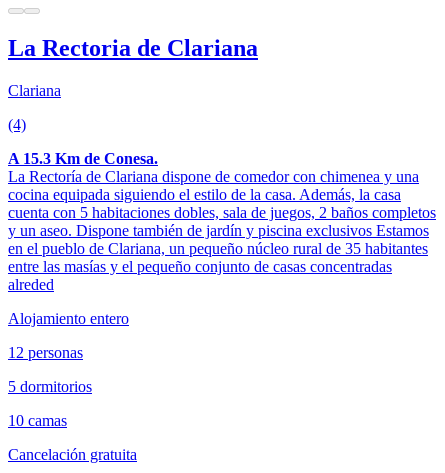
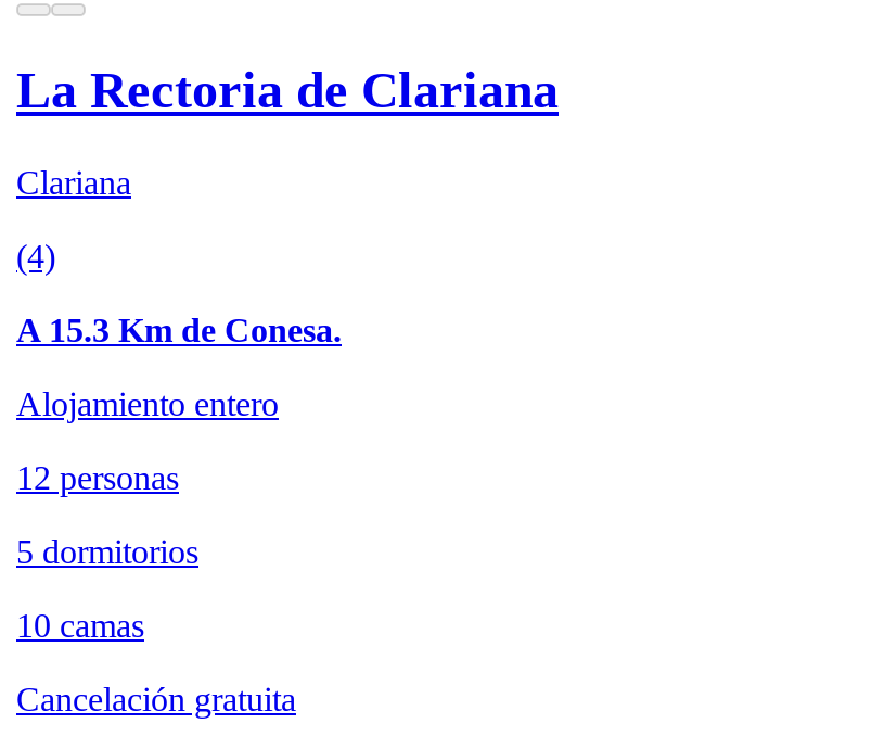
- La Rectoría de Clariana dispone de comedor con chimenea y una
- cocina equipada siguiendo el estilo de la casa. Además, la casa
- cuenta con 5 habitaciones dobles, sala de juegos, 2 baños completos
- y un aseo. Dispone también de jardín y piscina exclusivos Estamos
- en el pueblo de Clariana, un pequeño núcleo rural de 35 habitantes
- entre las masías y el pequeño conjunto de casas concentradas
- alreded
